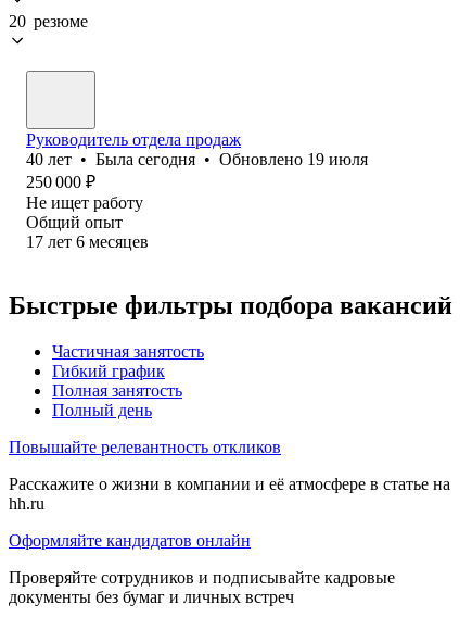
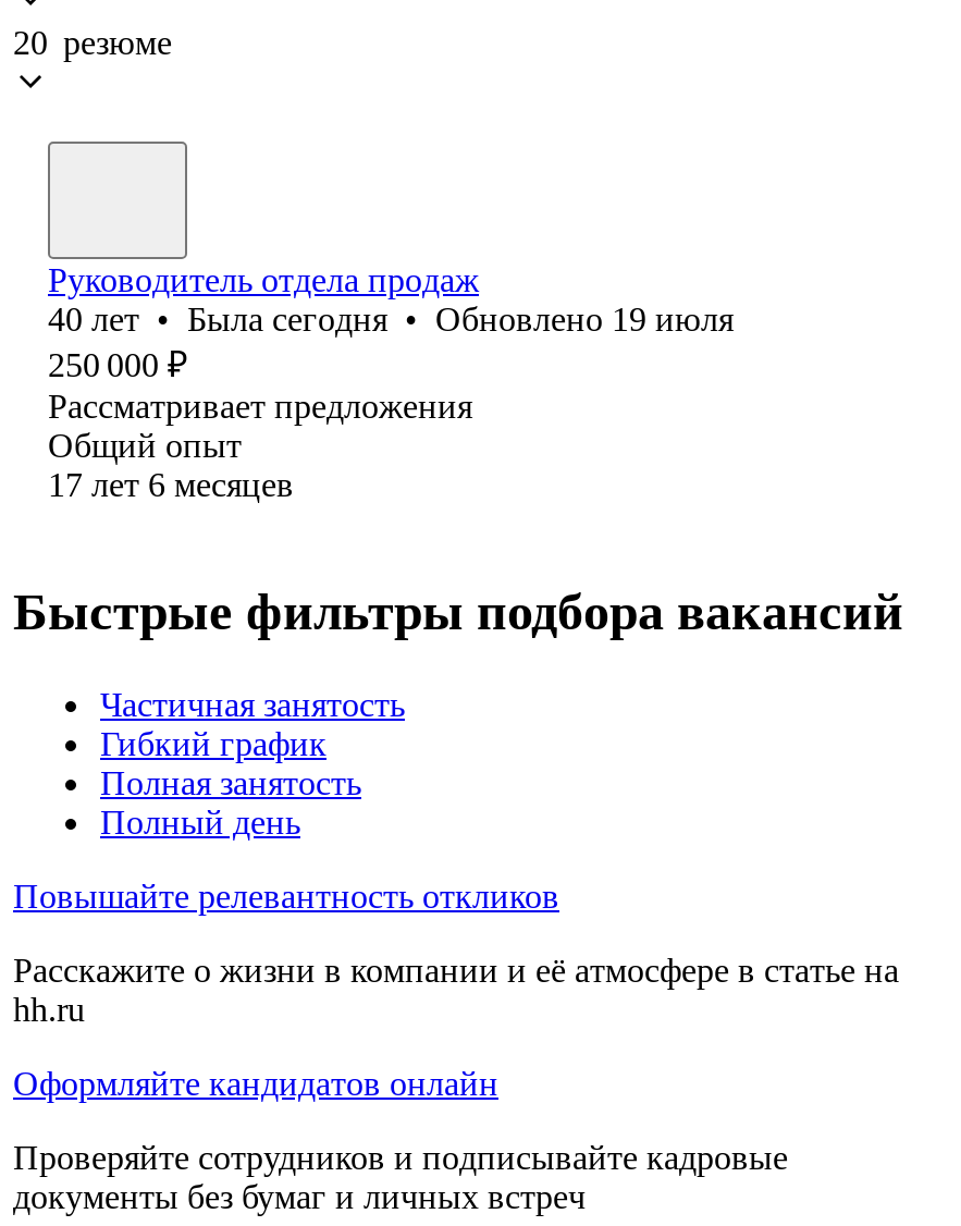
- Не ищет работу
+ Рассматривает предложения
